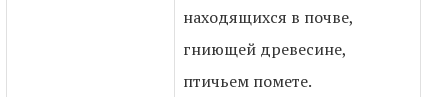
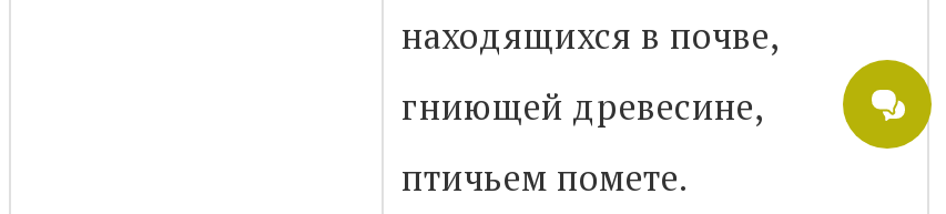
+ [image]
